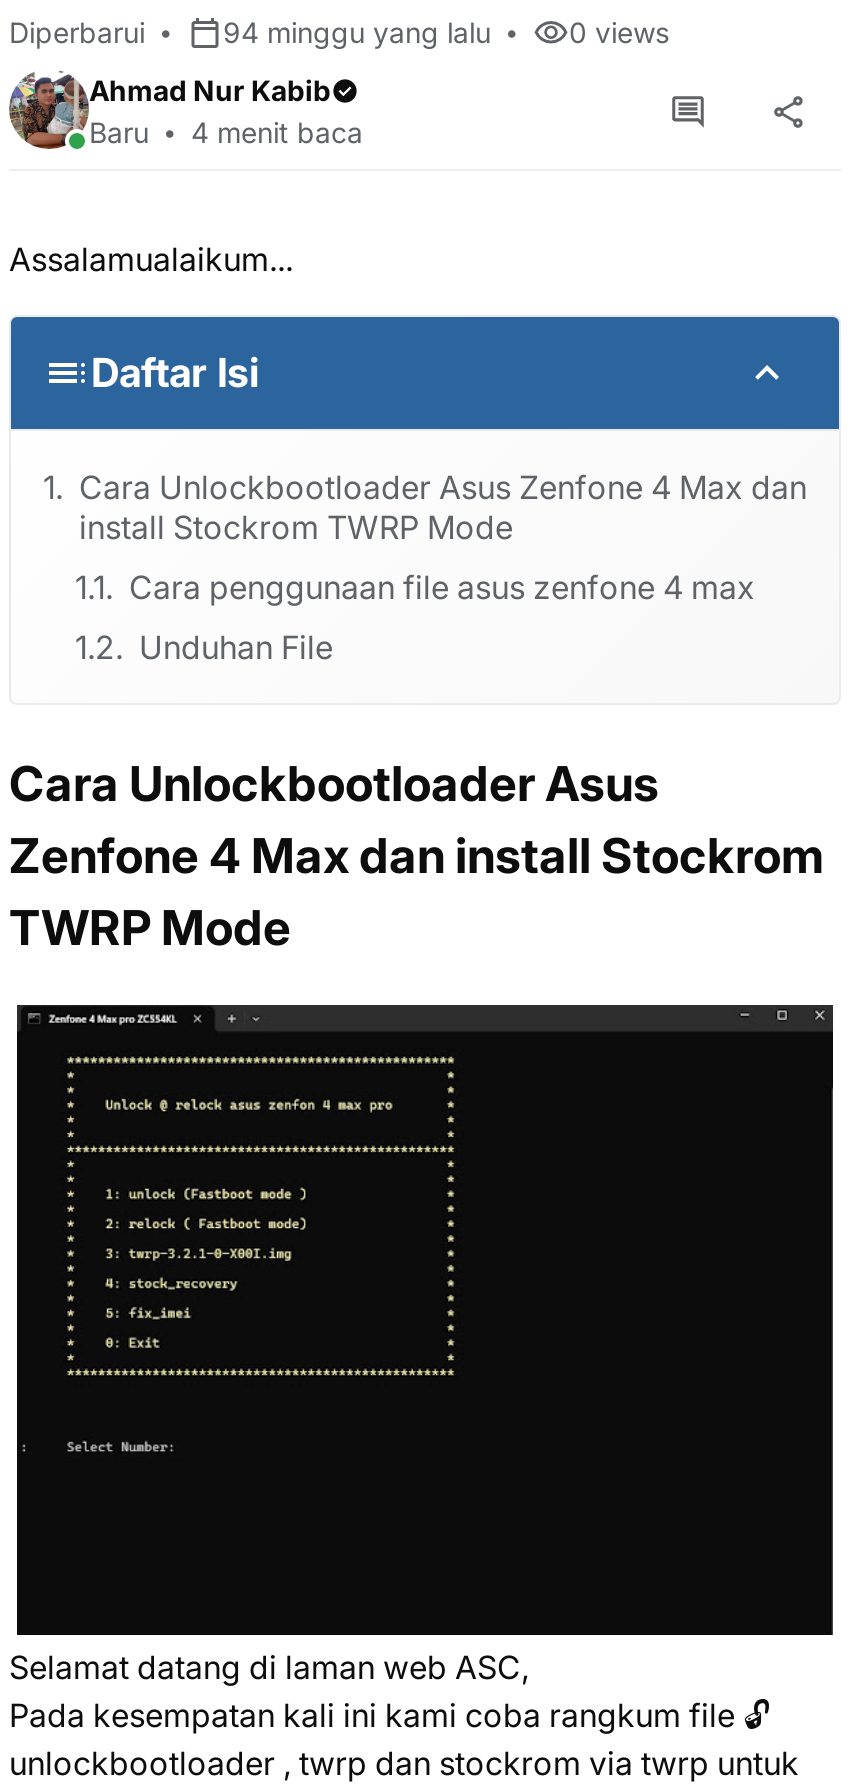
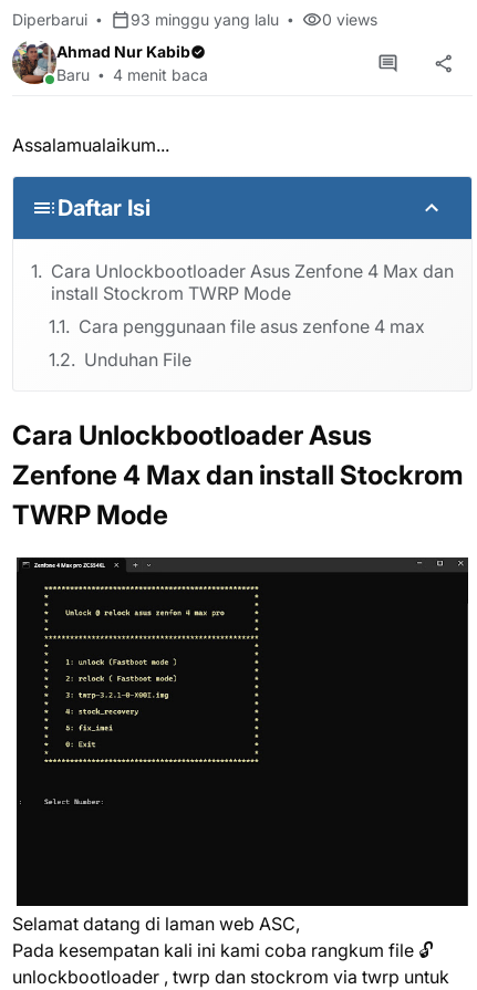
- 94 minggu yang lalu
+ 93 minggu yang lalu
